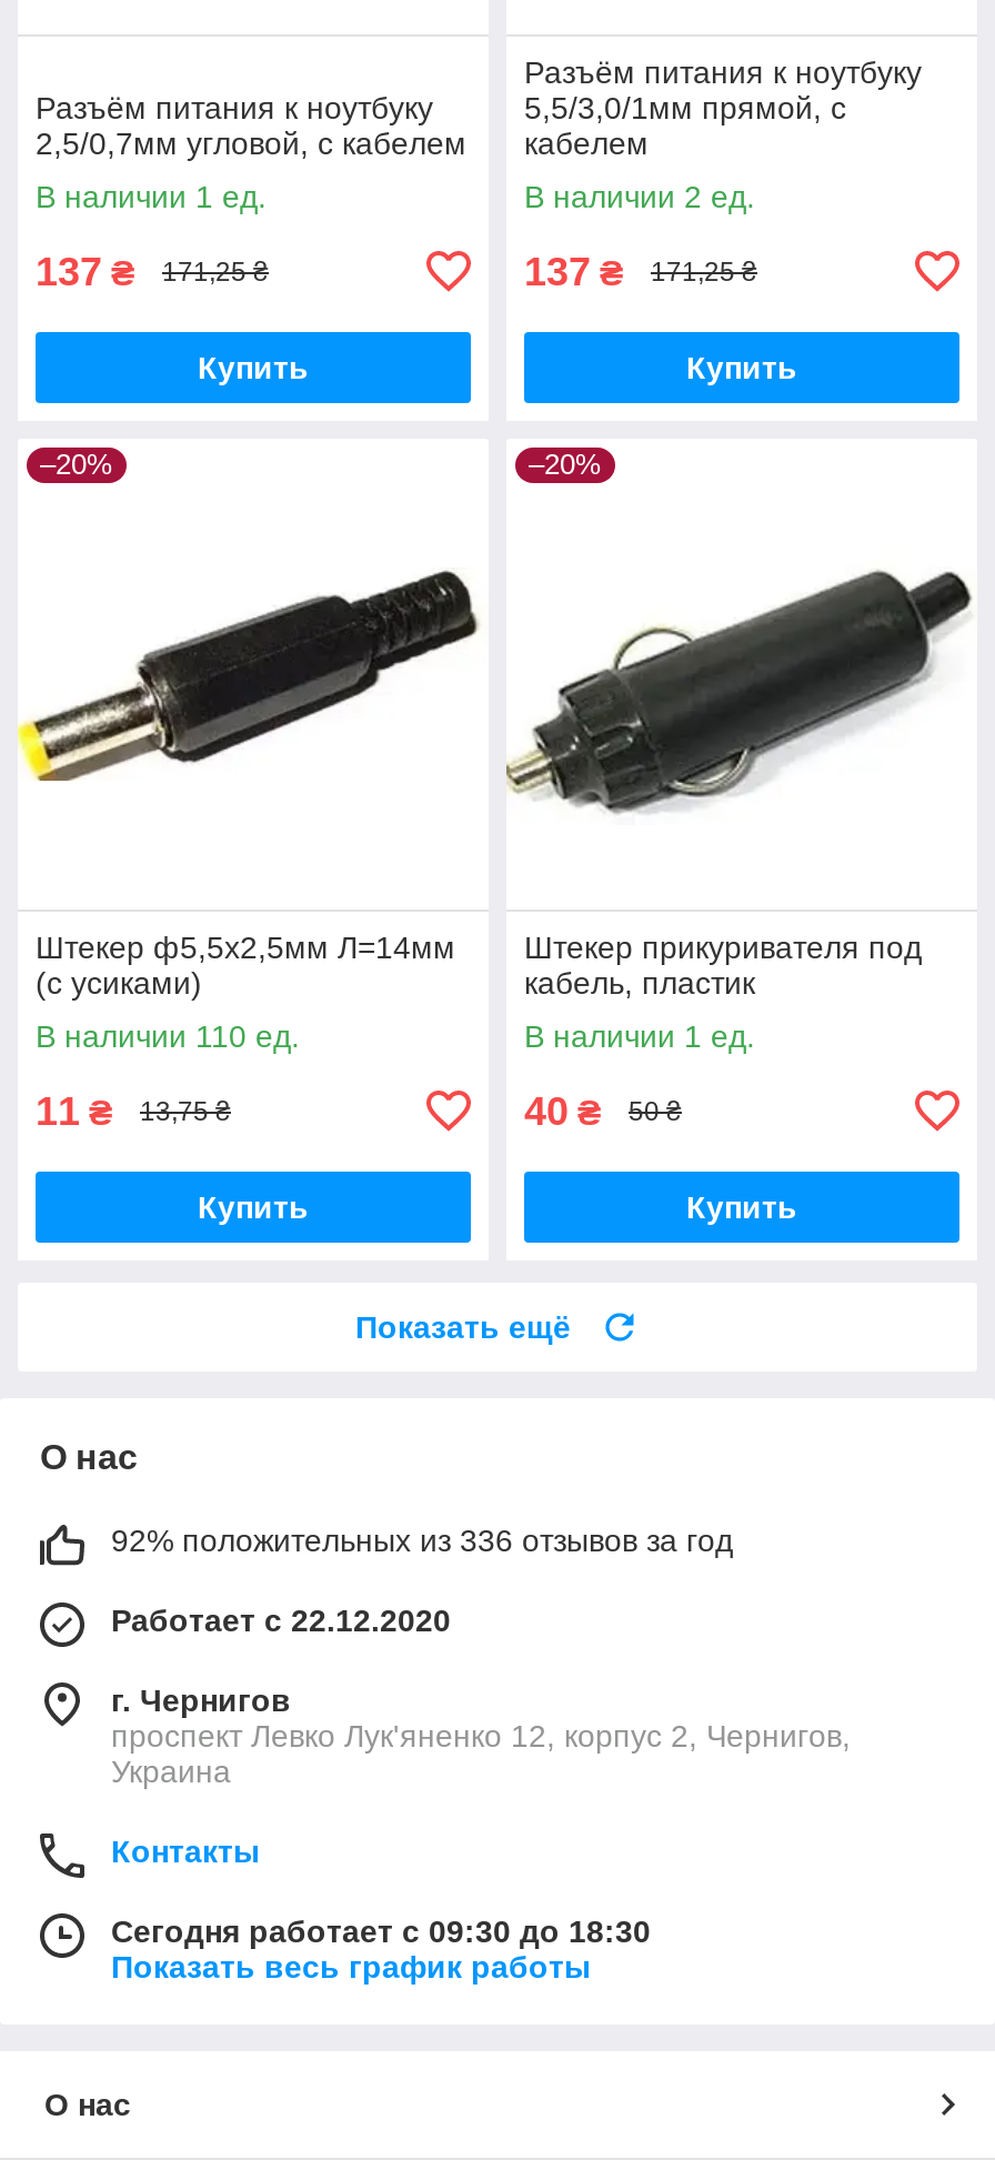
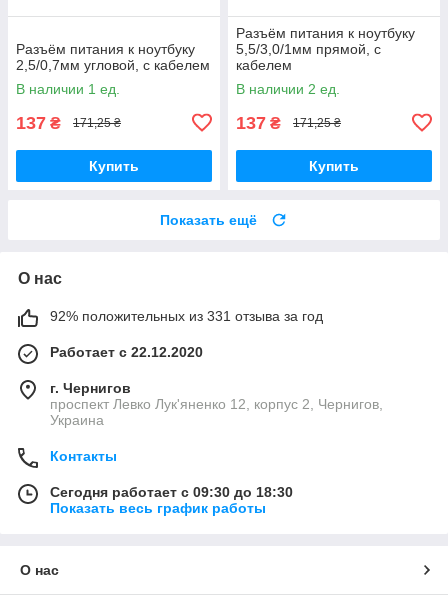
- –20%

- –20%

- [image]

- [image]

- [image]

- Штекер ф5,5х2,5мм Л=14мм
- (с усиками)
- В наличии 110 ед.
- 11 ₴
- 13,75 ₴
- Купить

- Штекер прикуривателя под
- кабель, пластик
- В наличии 1 ед.
- 40 ₴
- 50 ₴
- Купить

- 92% положительных из 336 отзывов за год
+ 92% положительных из 331 отзыва за год
